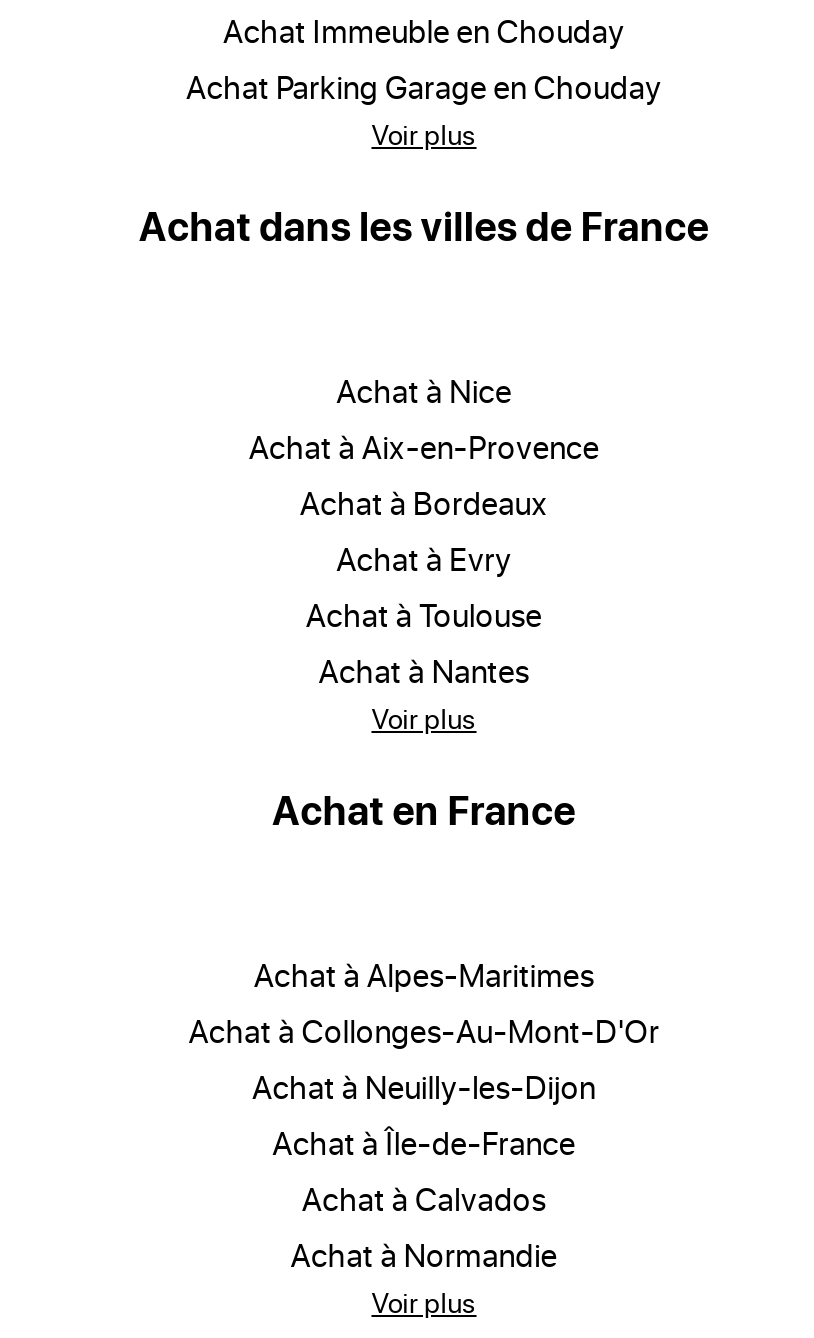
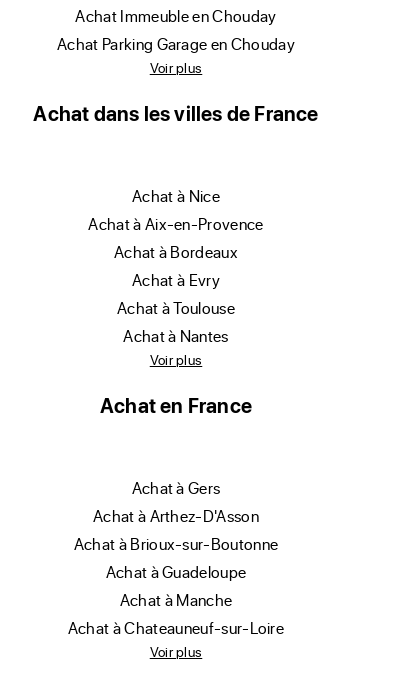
- achat à Alpes-Maritimes
+ achat à Gers

- achat à Collonges-Au-Mont-D'Or
+ achat à Arthez-D'Asson

- achat à Neuilly-les-Dijon
+ achat à Brioux-sur-Boutonne

- achat à Île-de-France
+ achat à Guadeloupe

- achat à Calvados
+ achat à Manche

- achat à Normandie
+ achat à Chateauneuf-sur-Loire
